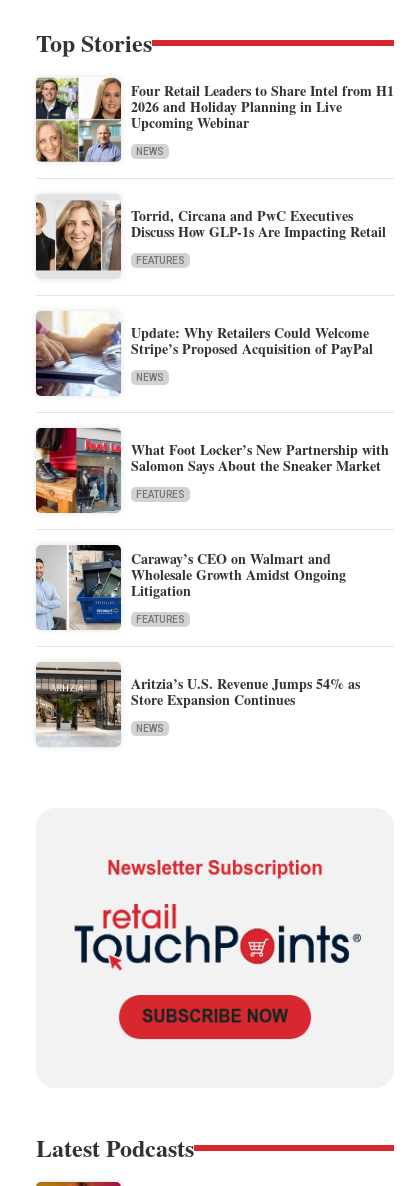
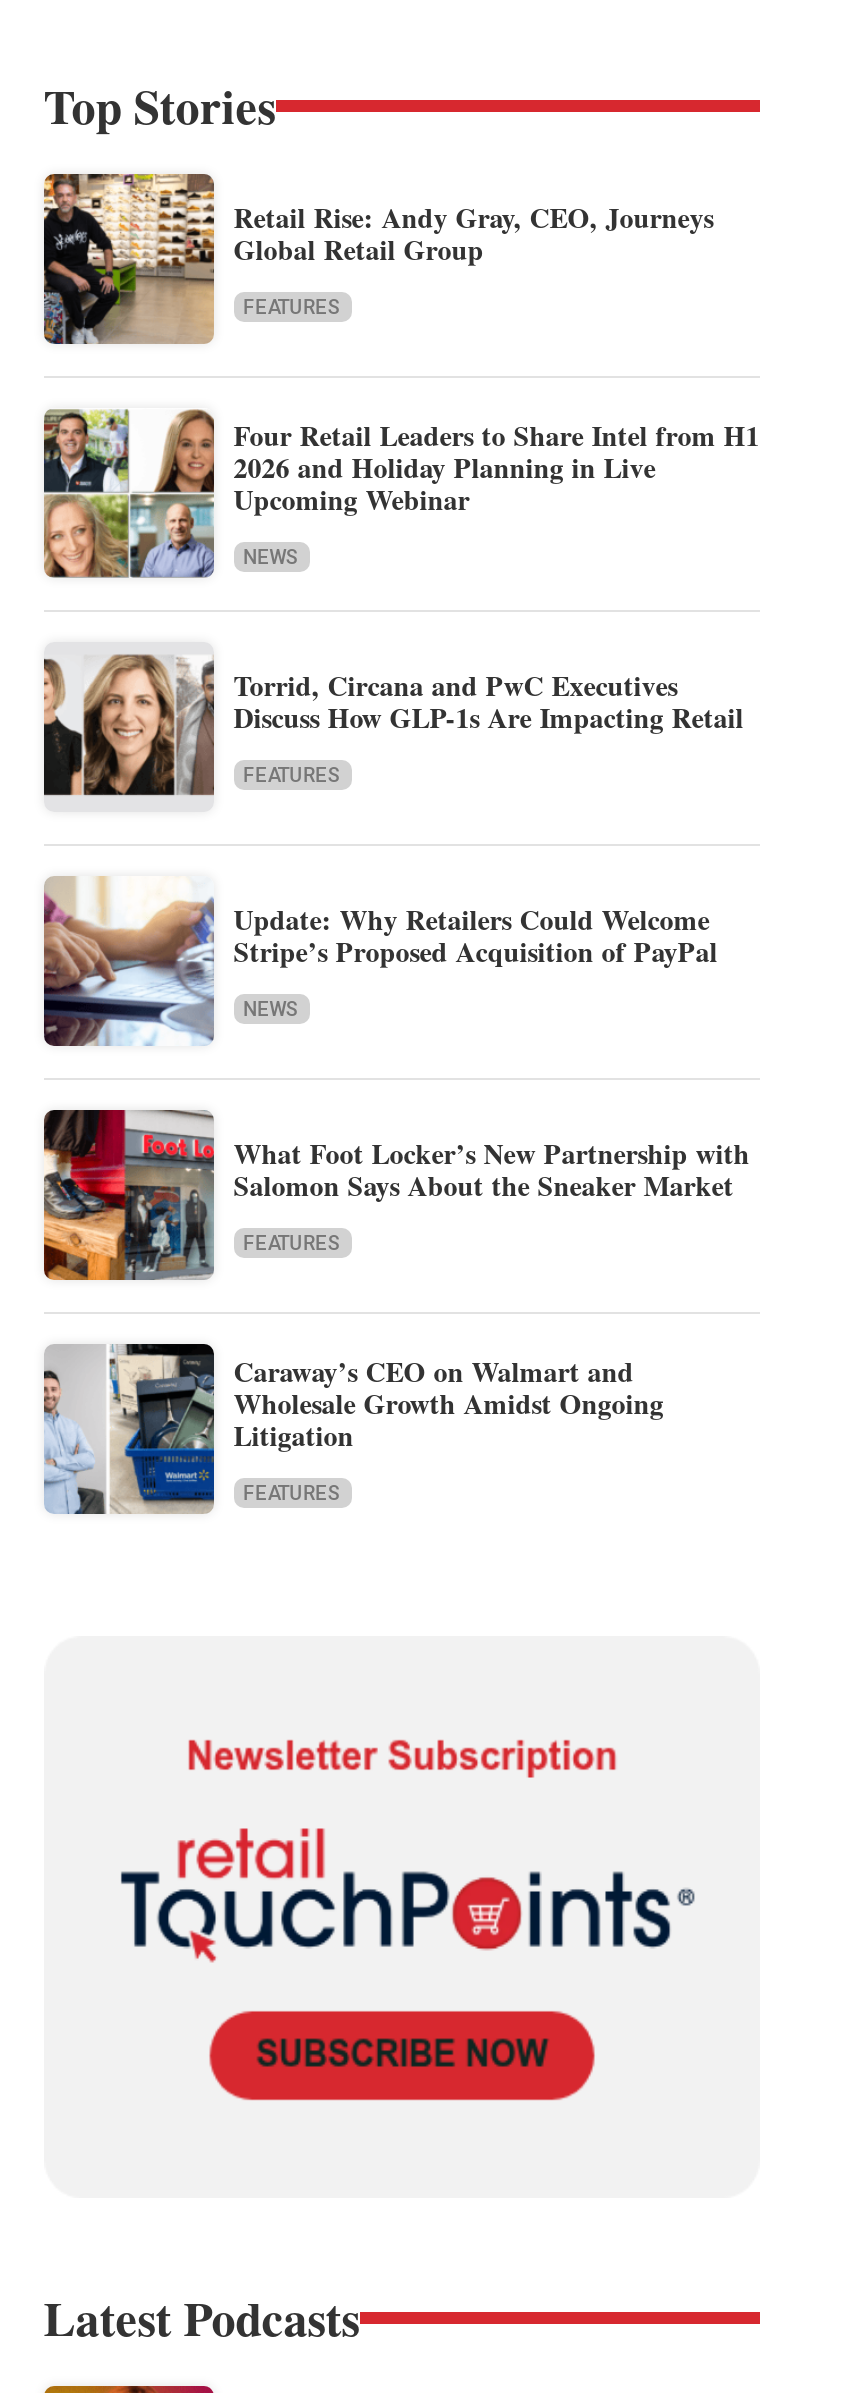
+ [image]
+ Retail Rise: Andy Gray, CEO, Journeys
+ Global Retail Group
+ FEATURES

moved down: [image] | Four Retail Leaders to Share Intel from H1 | 2026 and Holiday Planning in Live | ... | Litigation | FEATURES

- [image]
- Aritzia’s U.S. Revenue Jumps 54% as
- Store Expansion Continues
- NEWS
